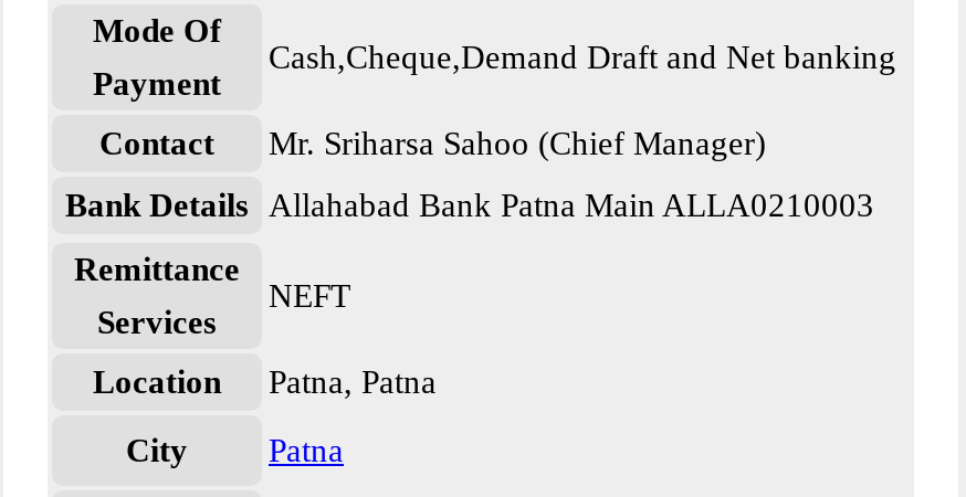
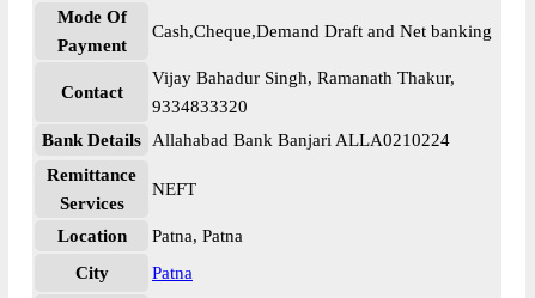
- Mr. Sriharsa Sahoo (Chief Manager)
- Bank Details Allahabad Bank Patna Main ALLA0210003
+ Vijay Bahadur Singh, Ramanath Thakur,
+ 9334833320
+ Bank Details Allahabad Bank Banjari ALLA0210224
